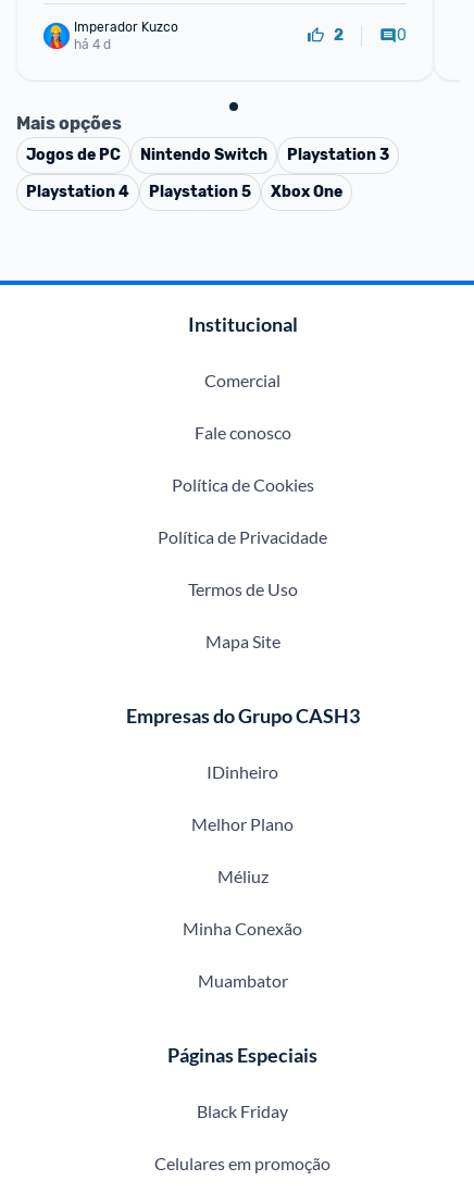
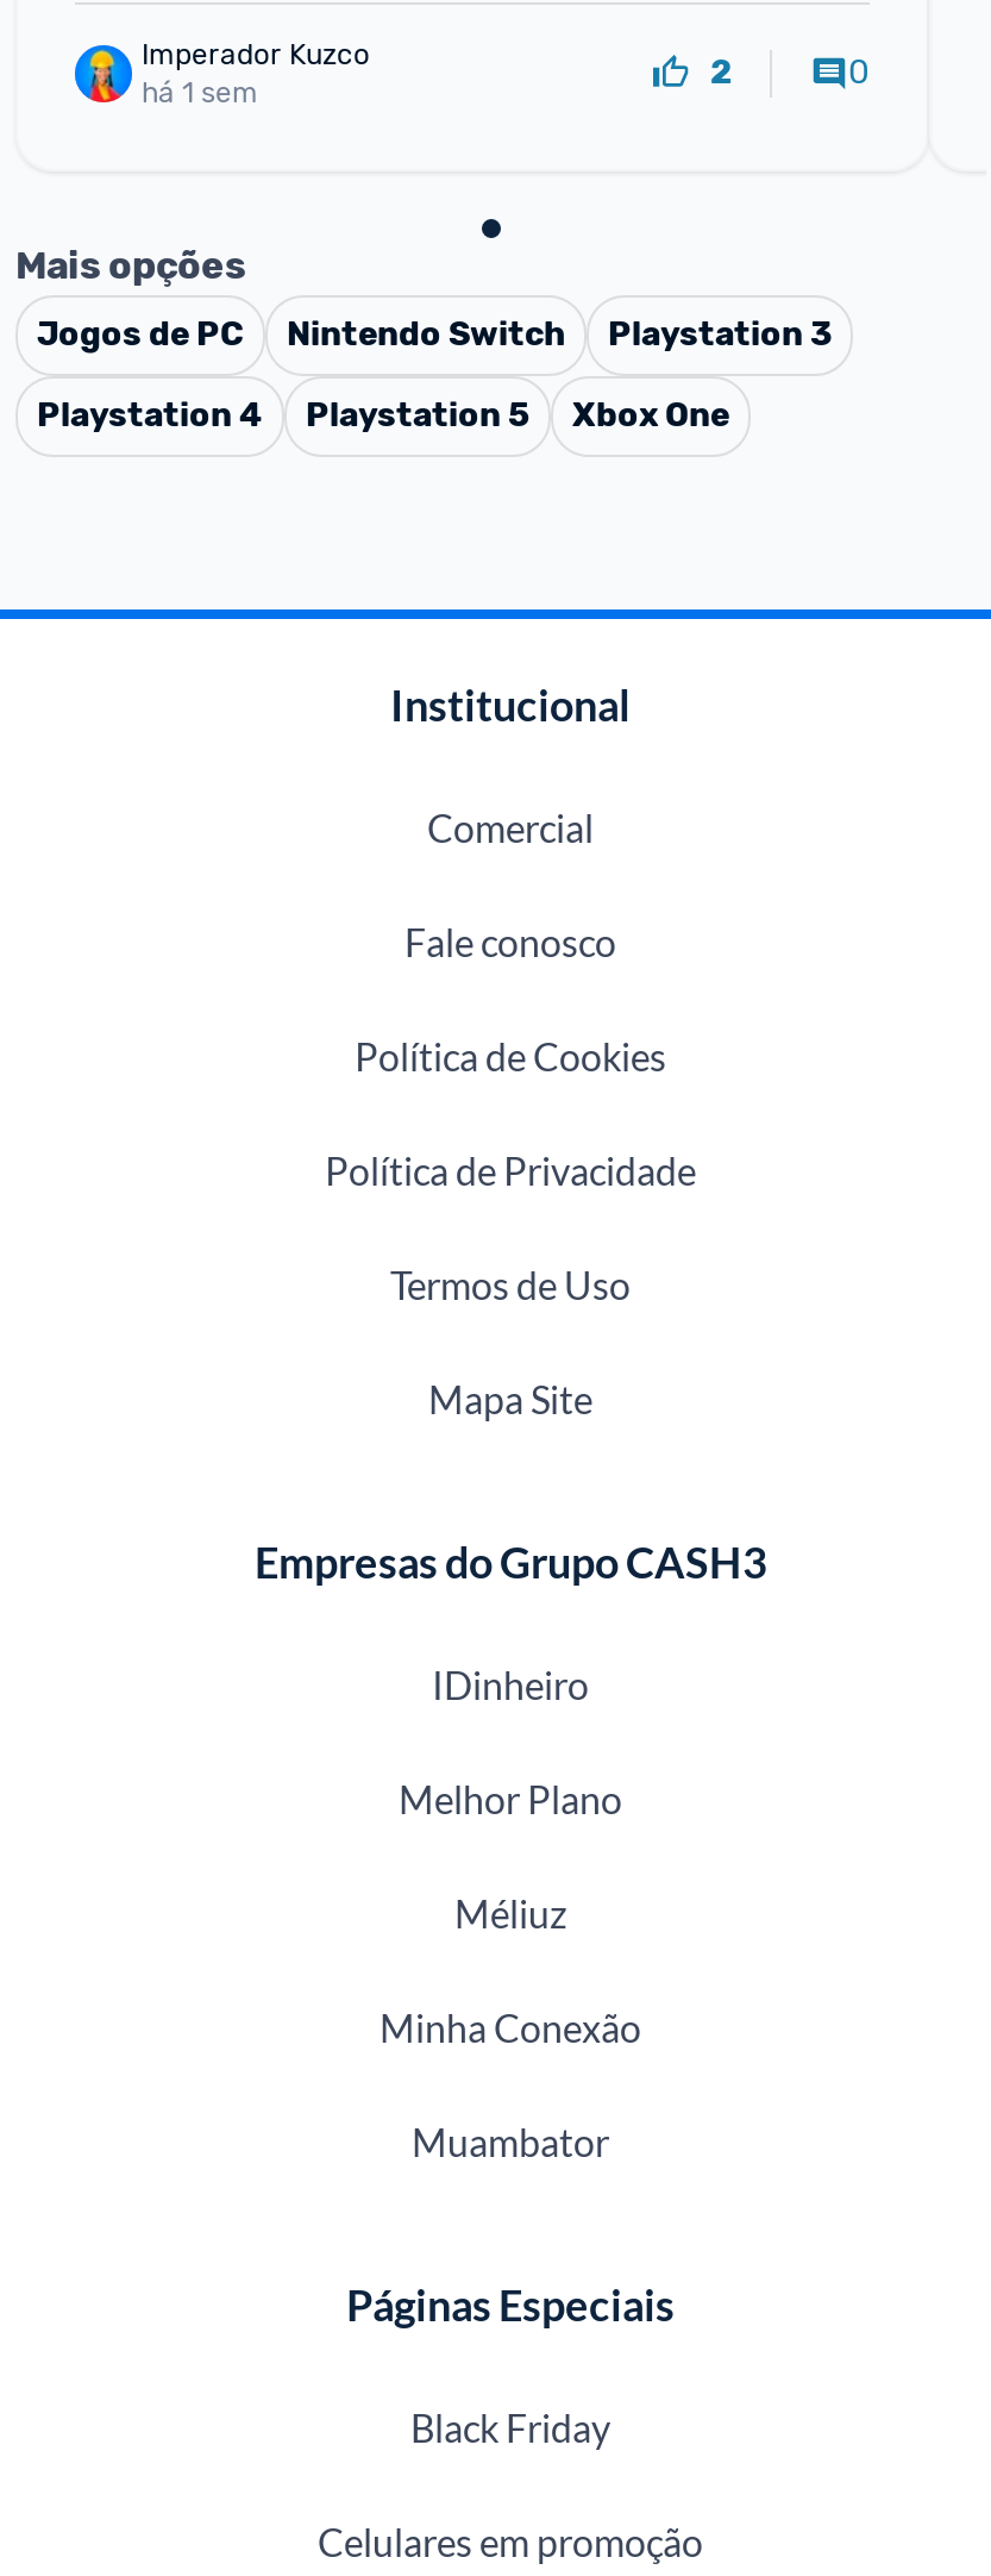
- há 4 d
+ há 1 sem
